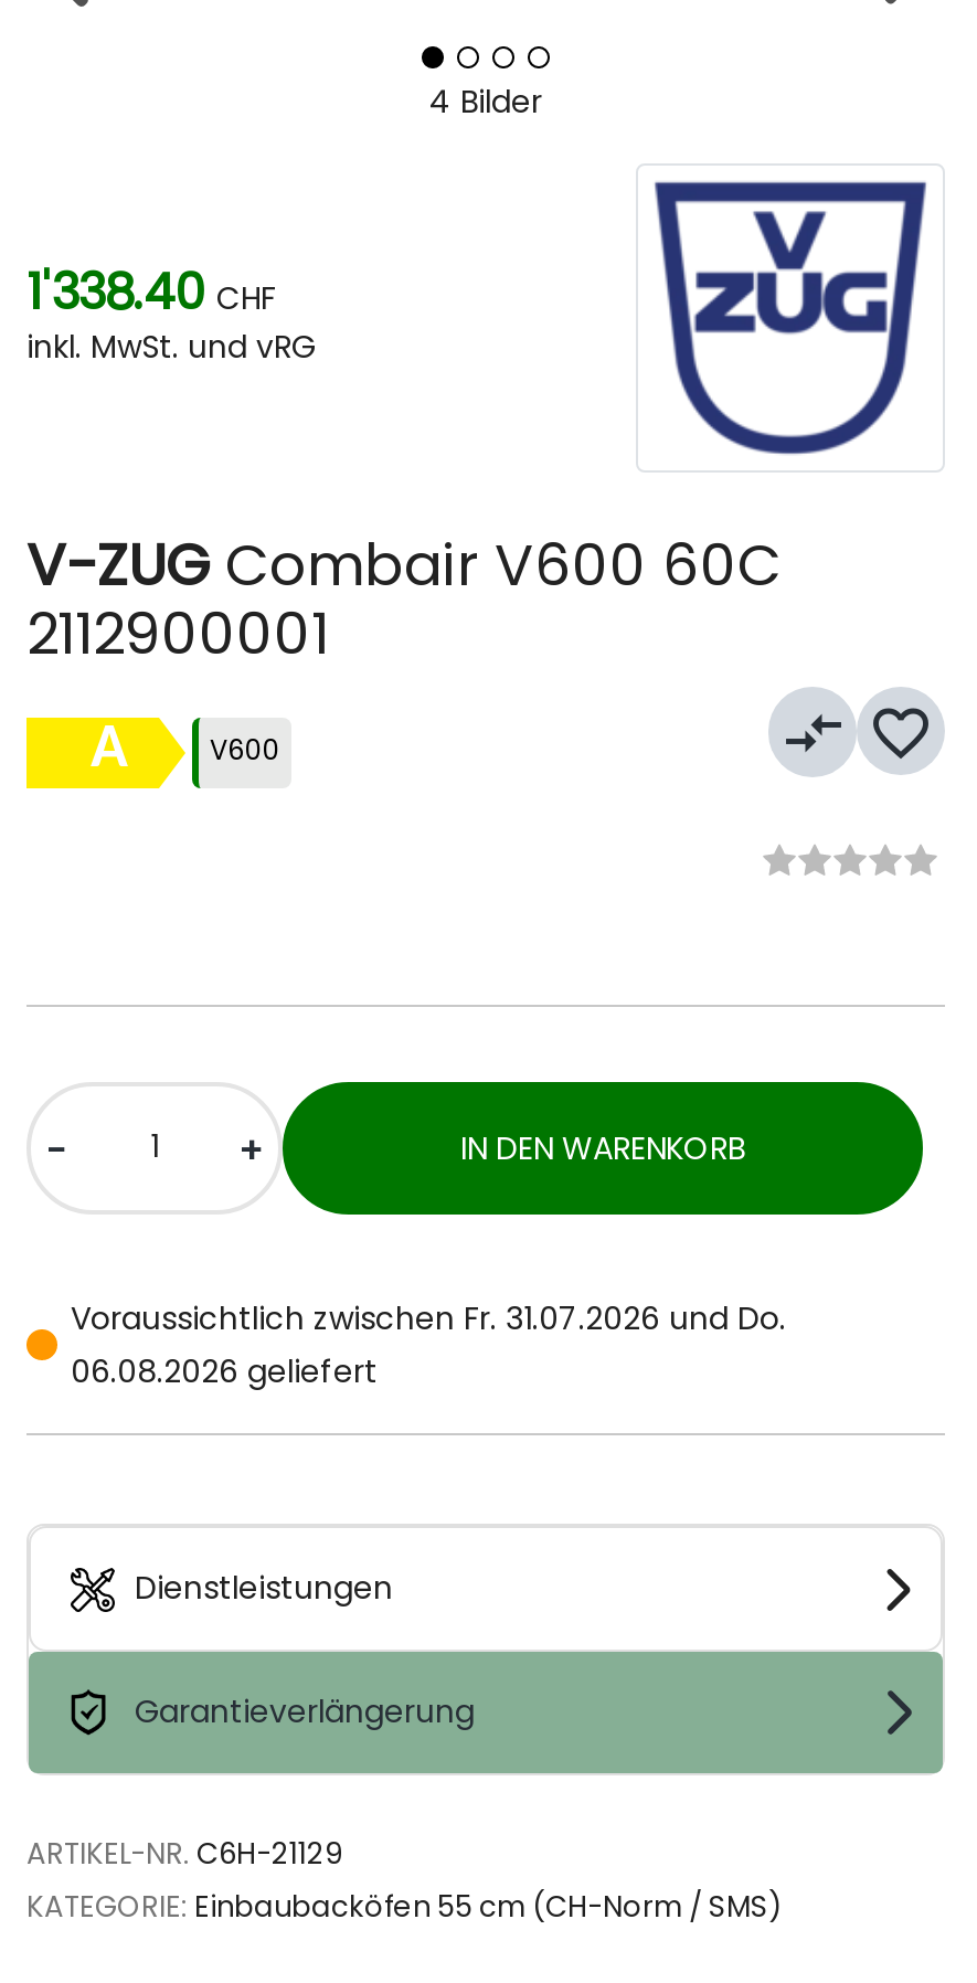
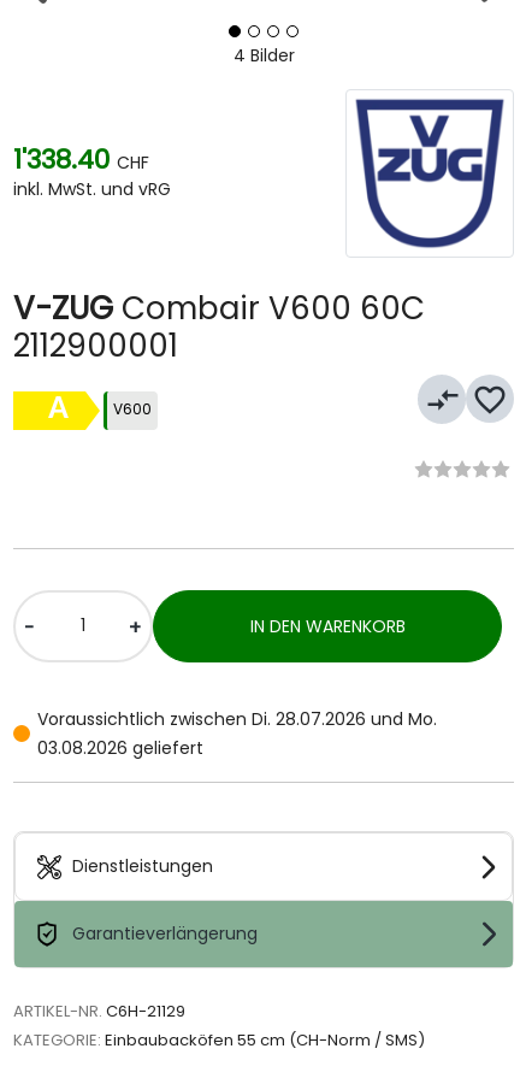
- Voraussichtlich zwischen Fr. 31.07.2026 und Do.
+ Voraussichtlich zwischen Di. 28.07.2026 und Mo.

- 06.08.2026 geliefert
+ 03.08.2026 geliefert
